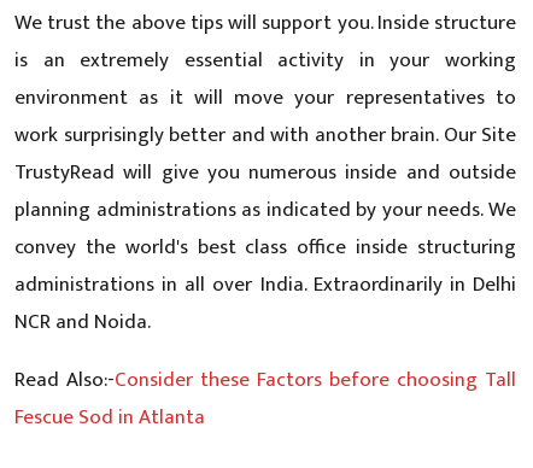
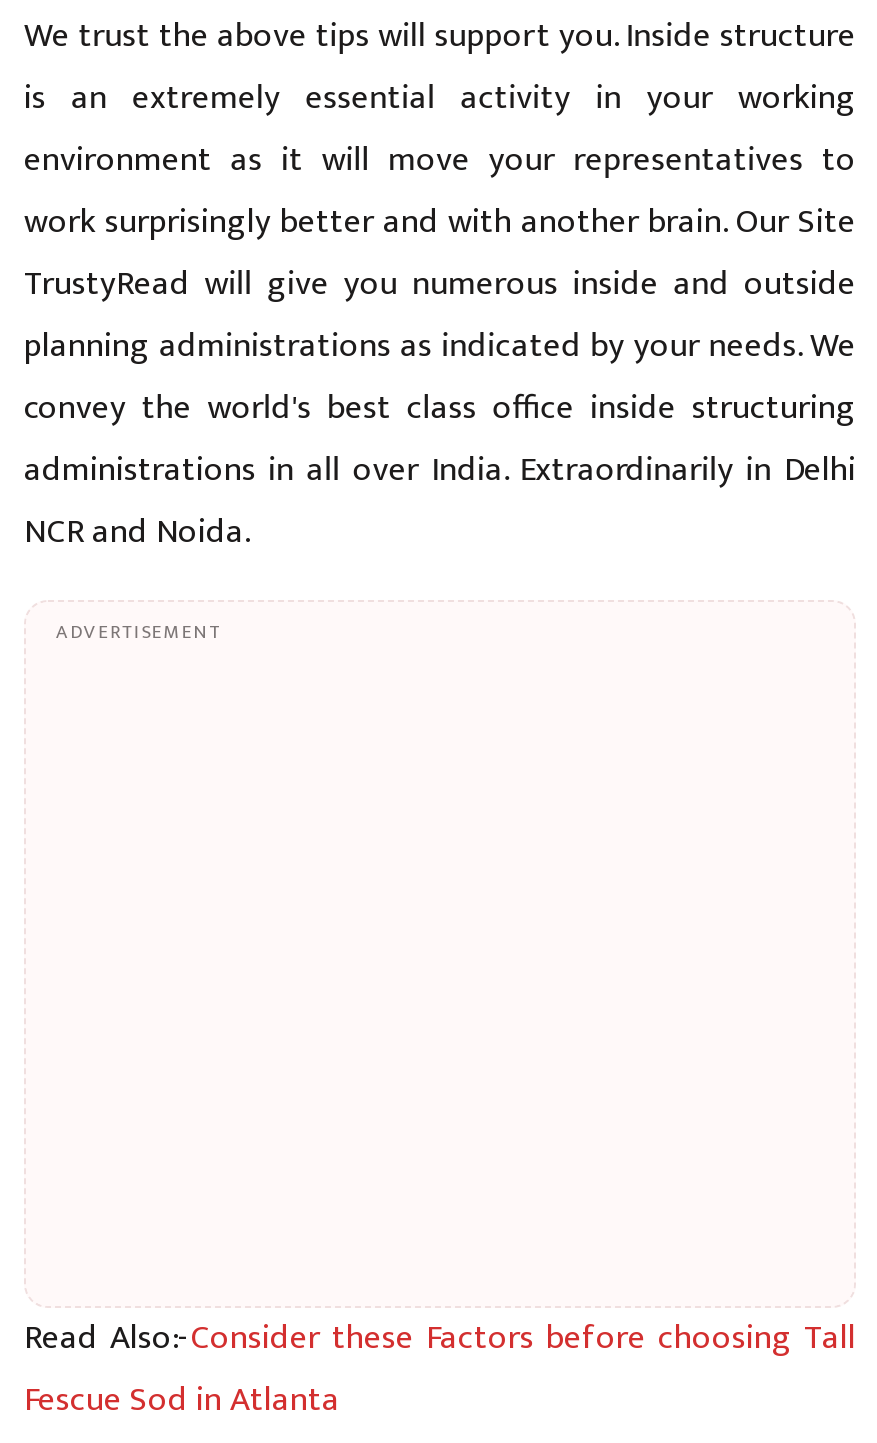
+ ADVERTISEMENT
